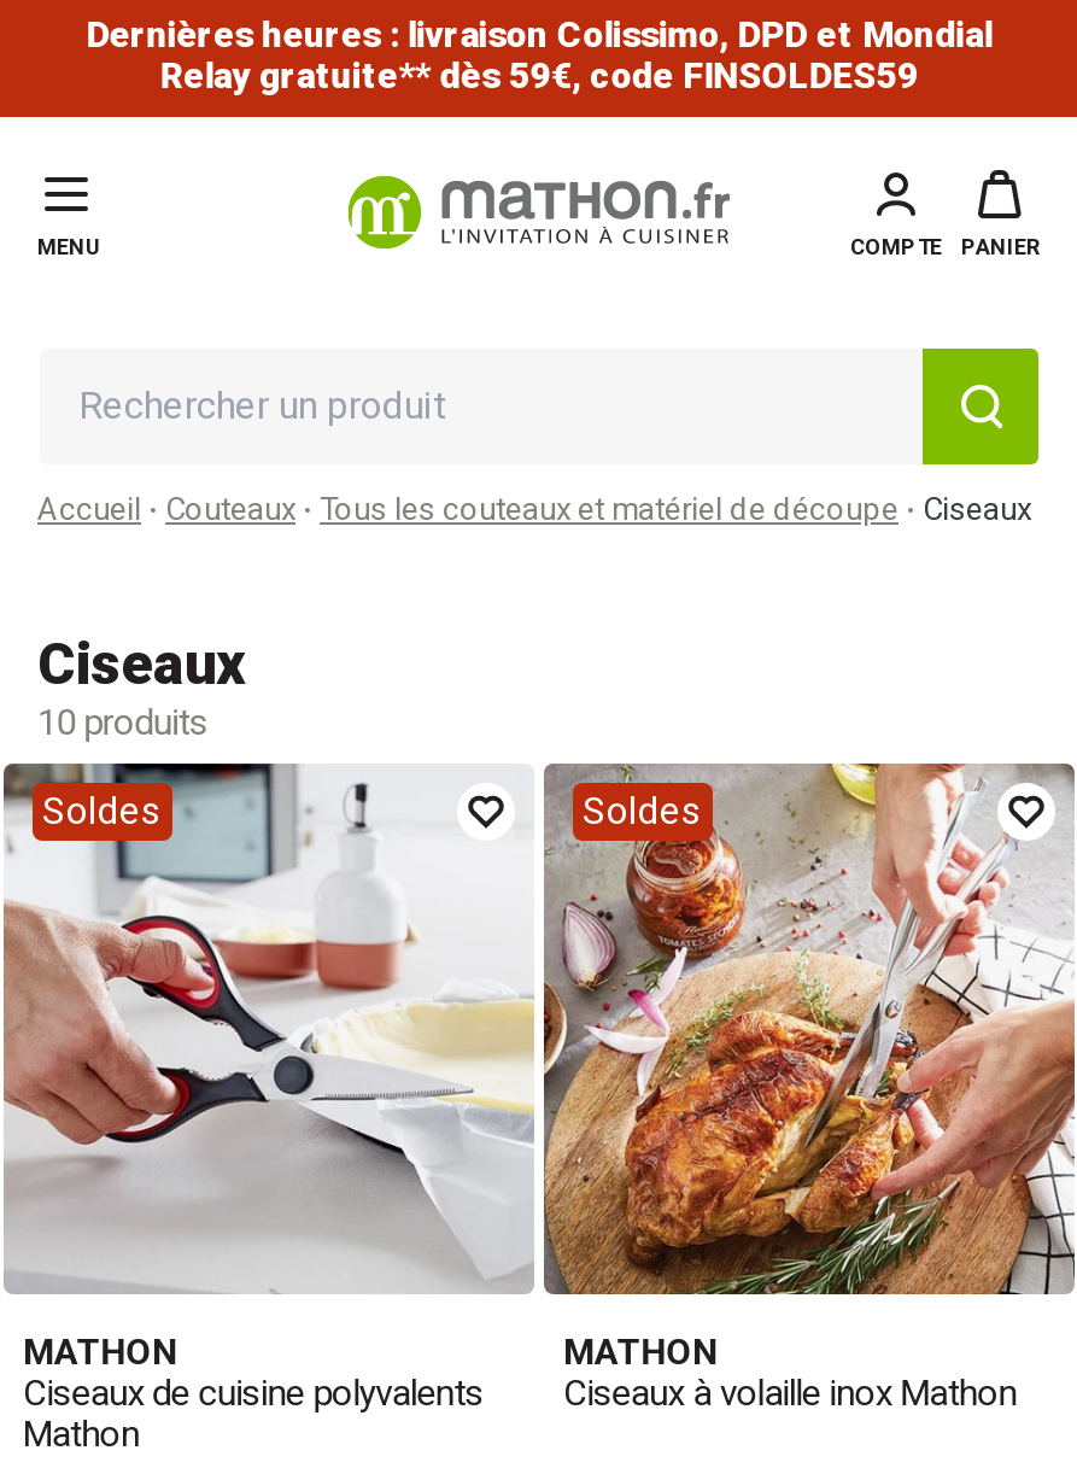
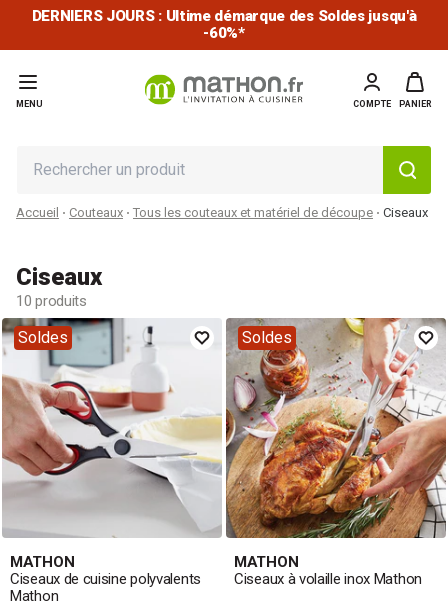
- Dernières heures : livraison Colissimo, DPD et Mondial
- Relay gratuite** dès 59€, code FINSOLDES59
+ DERNIERS JOURS : Ultime démarque des Soldes jusqu'à
+ -60%*
